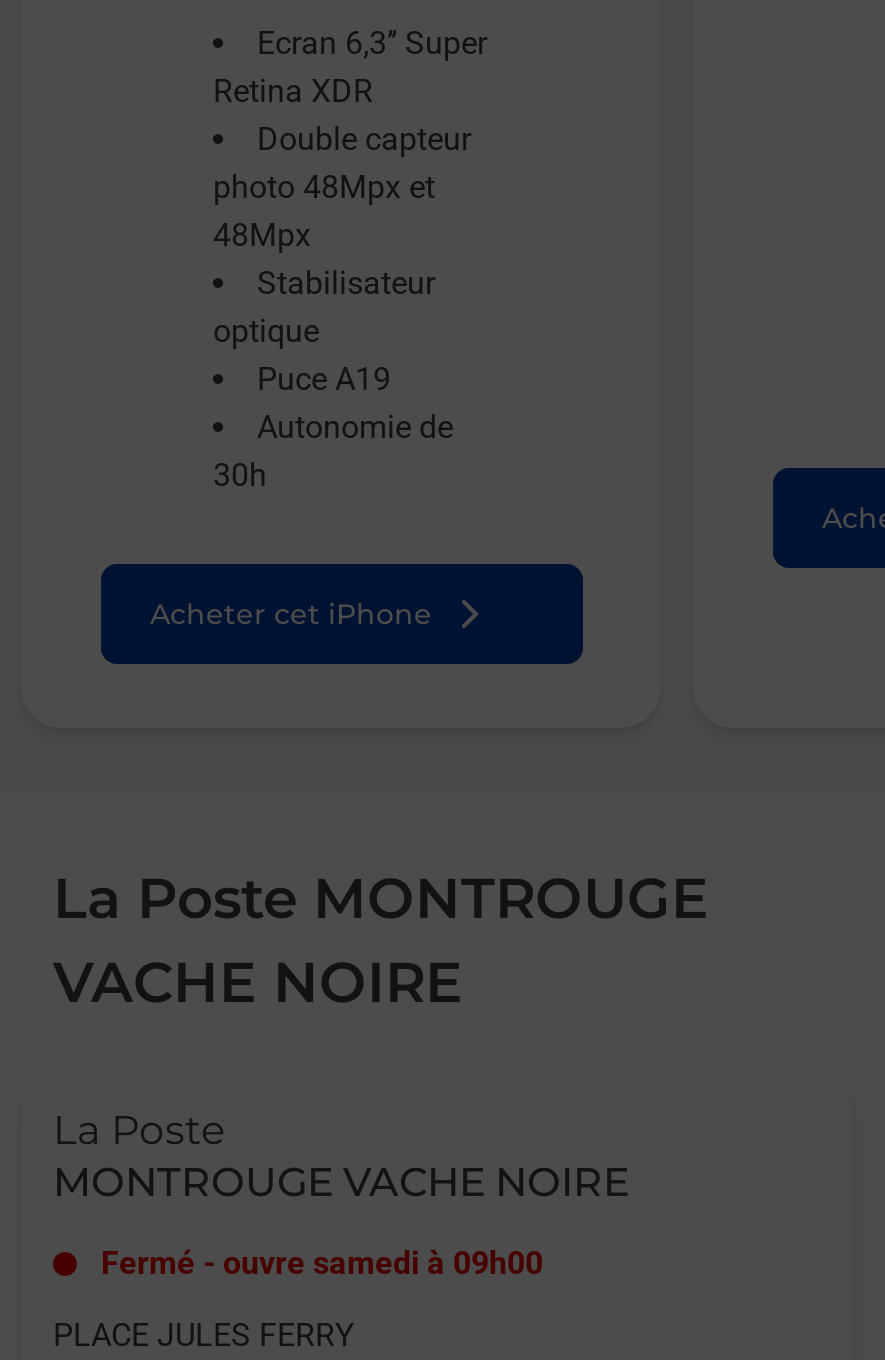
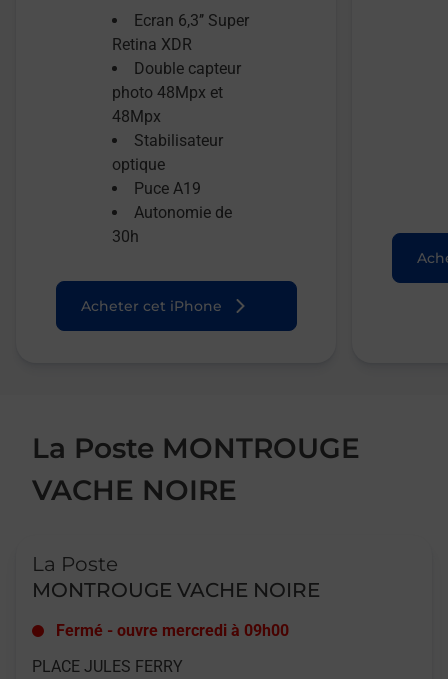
- Fermé - ouvre samedi à 09h00
+ Fermé - ouvre mercredi à 09h00
